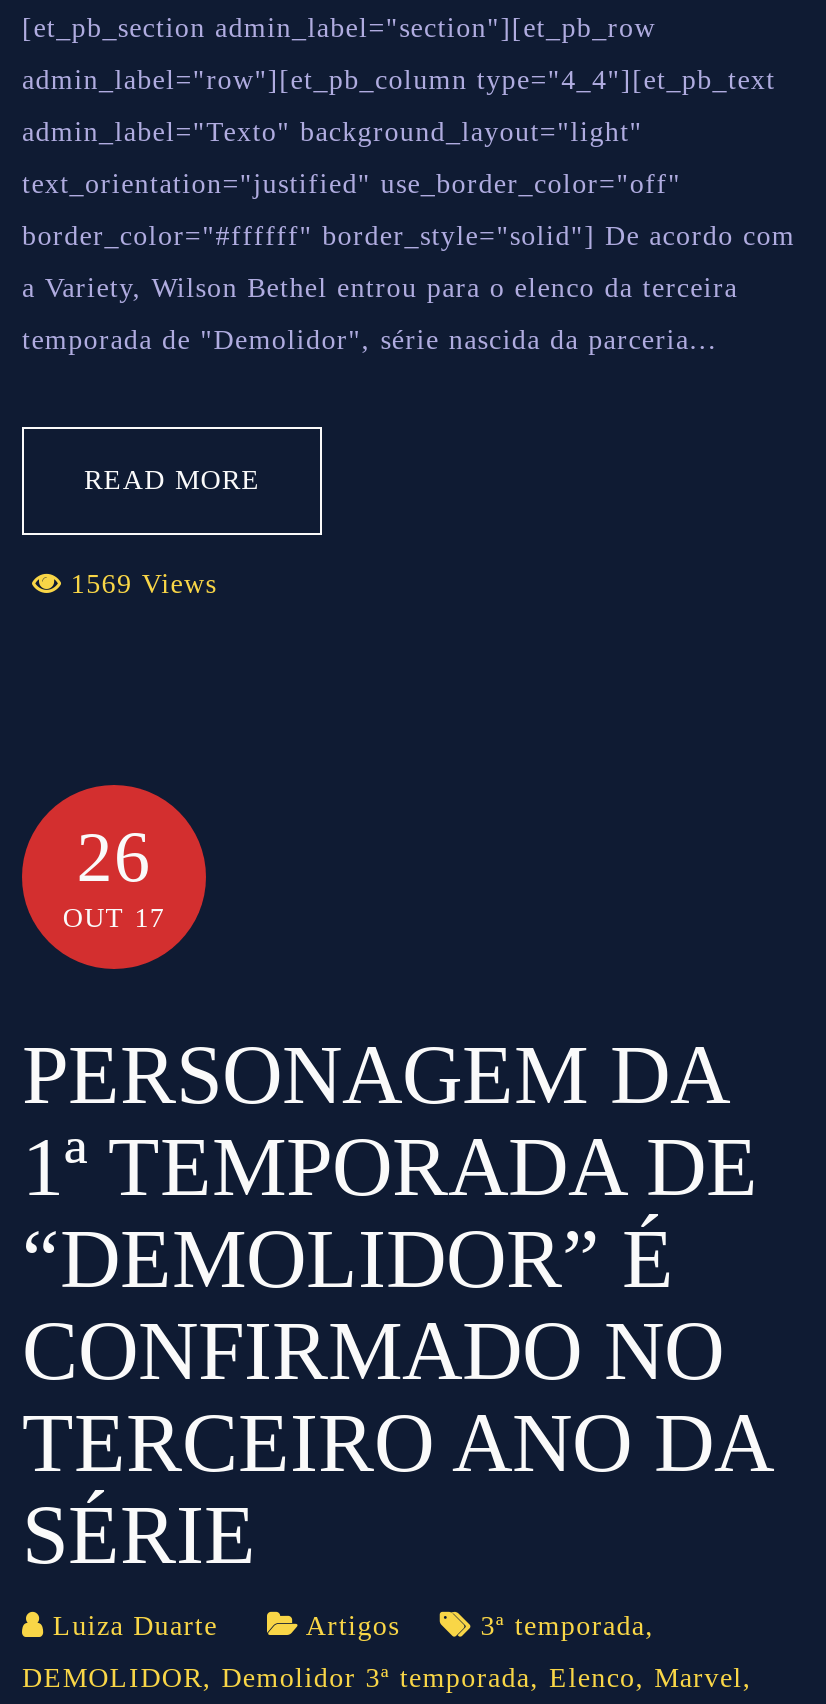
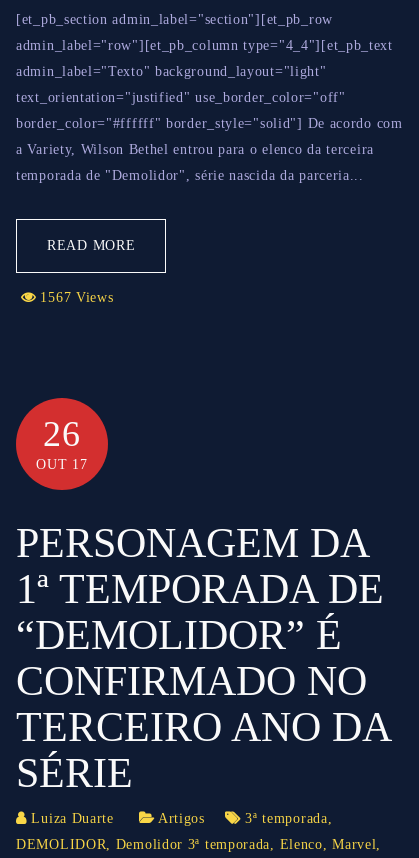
- 1569 Views
+ 1567 Views
